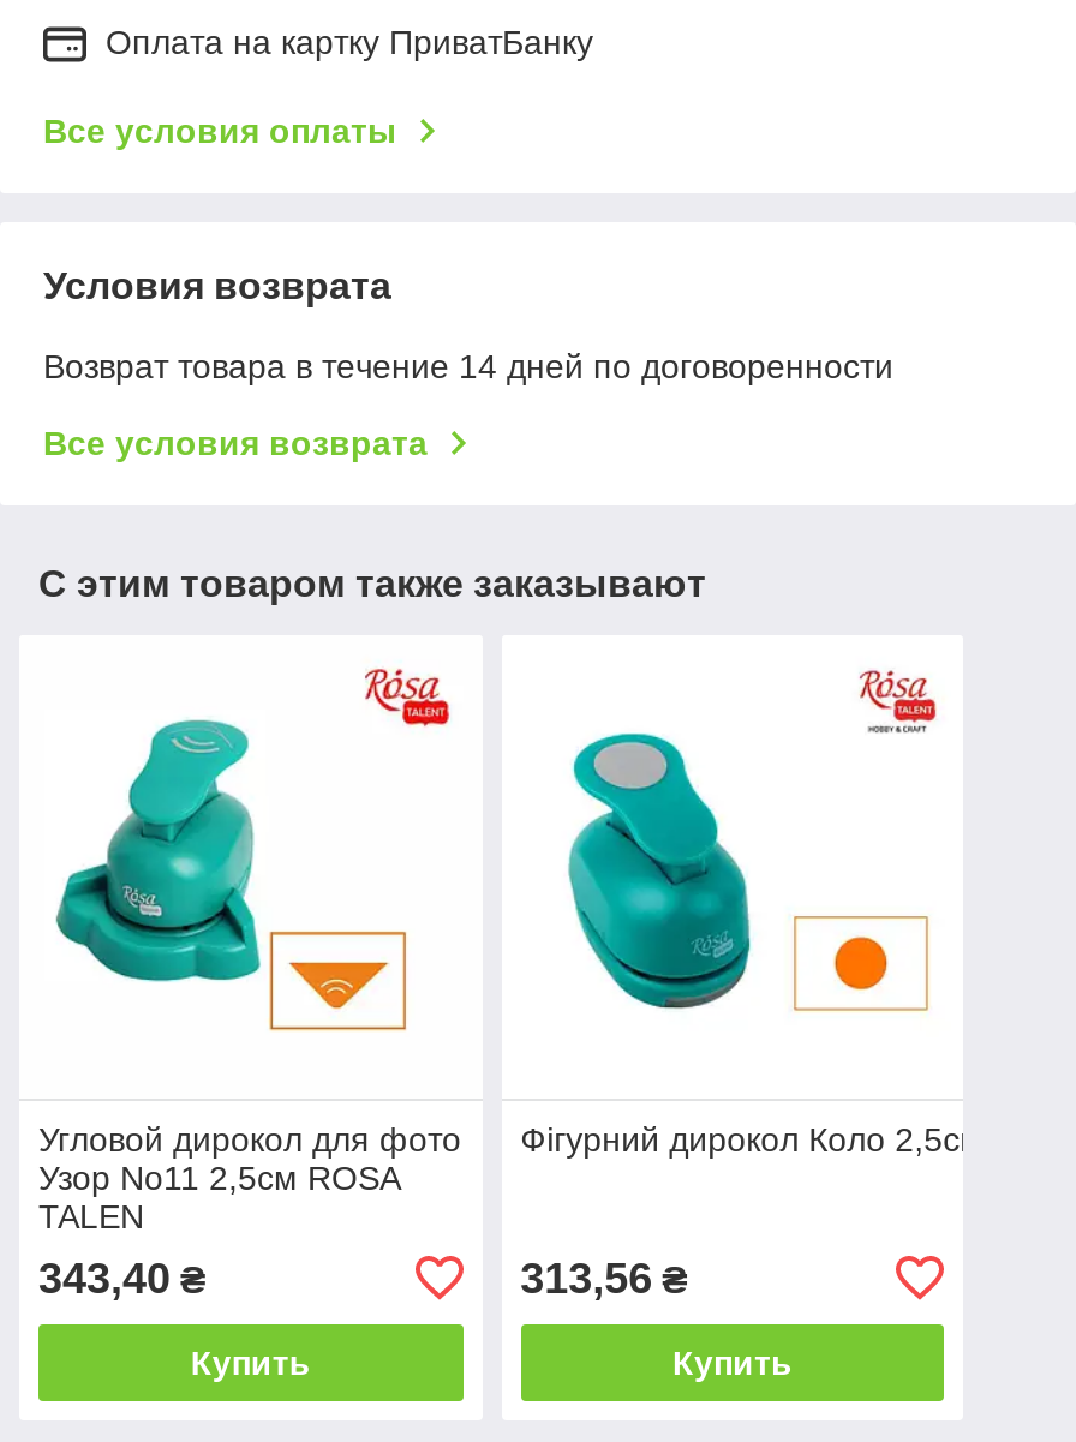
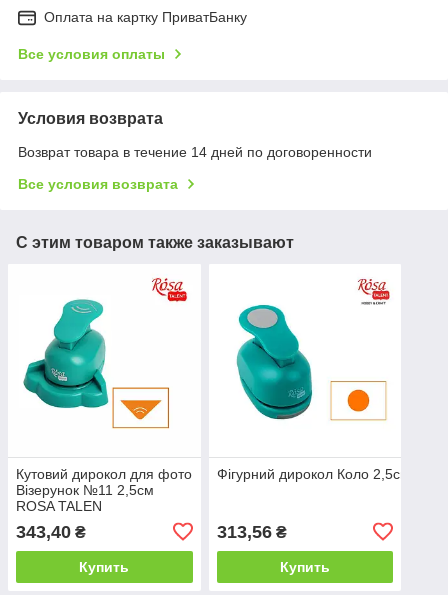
- Угловой дирокол для фото
- Узор No11 2,5см ROSA
- TALEN
+ Кутовий дирокол для фото
+ Візерунок №11 2,5см
+ ROSA TALEN
